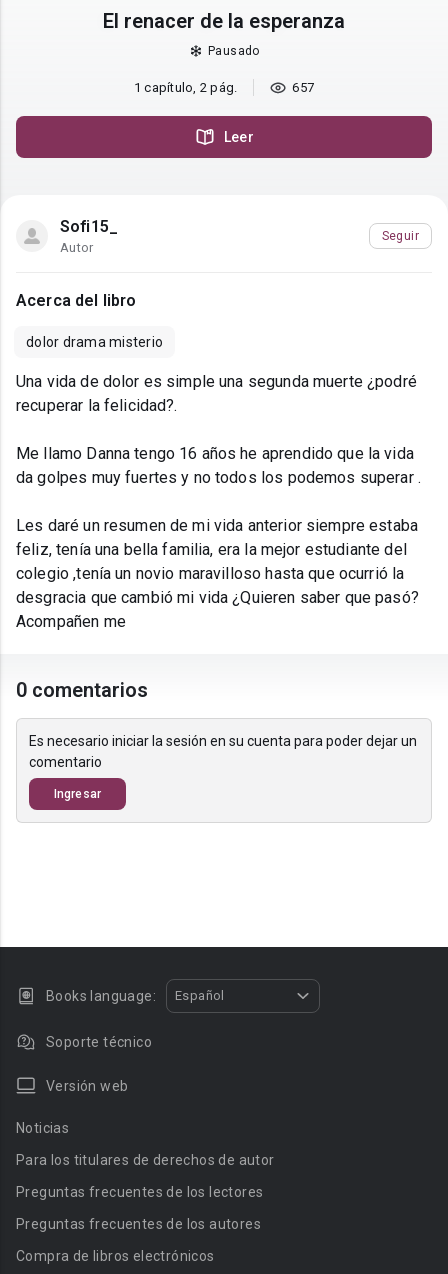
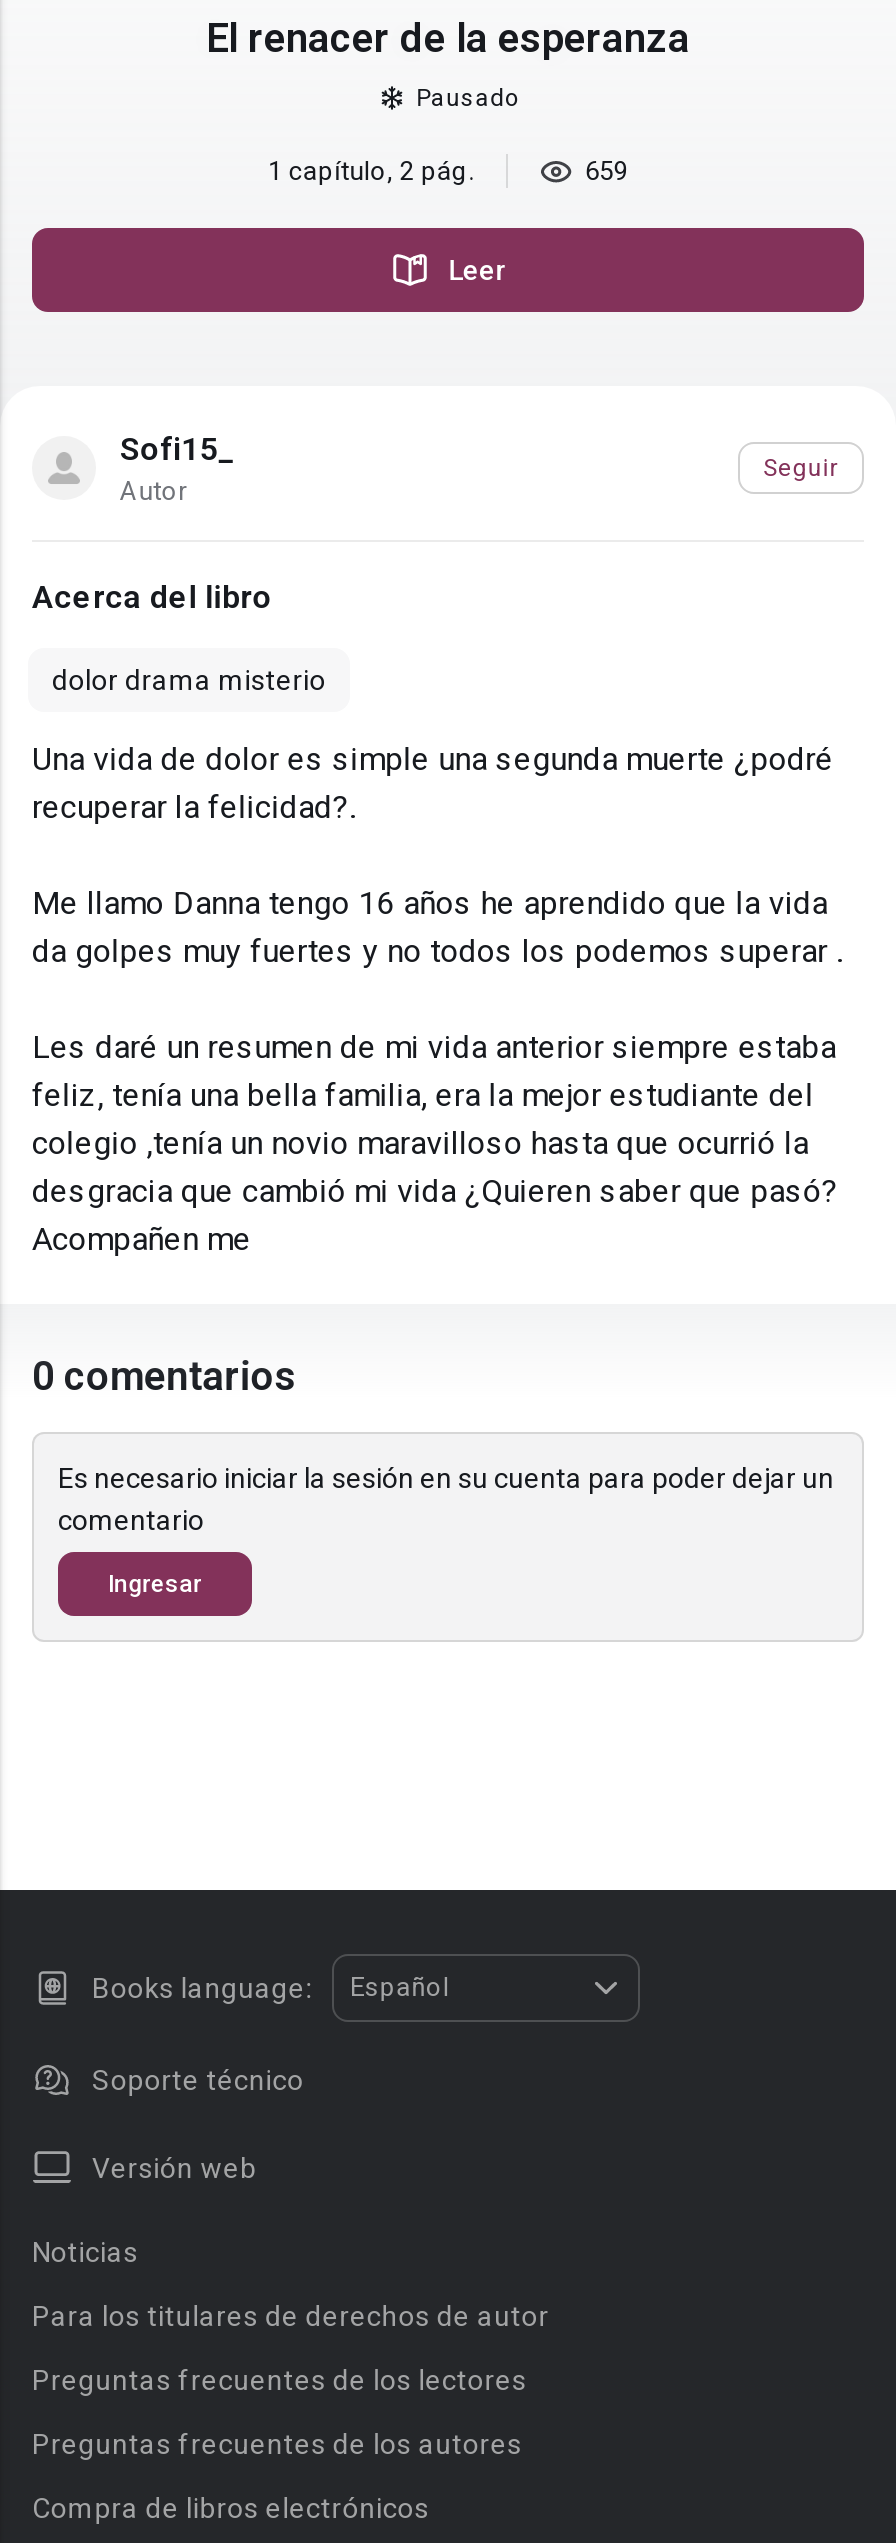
- 657
+ 659
